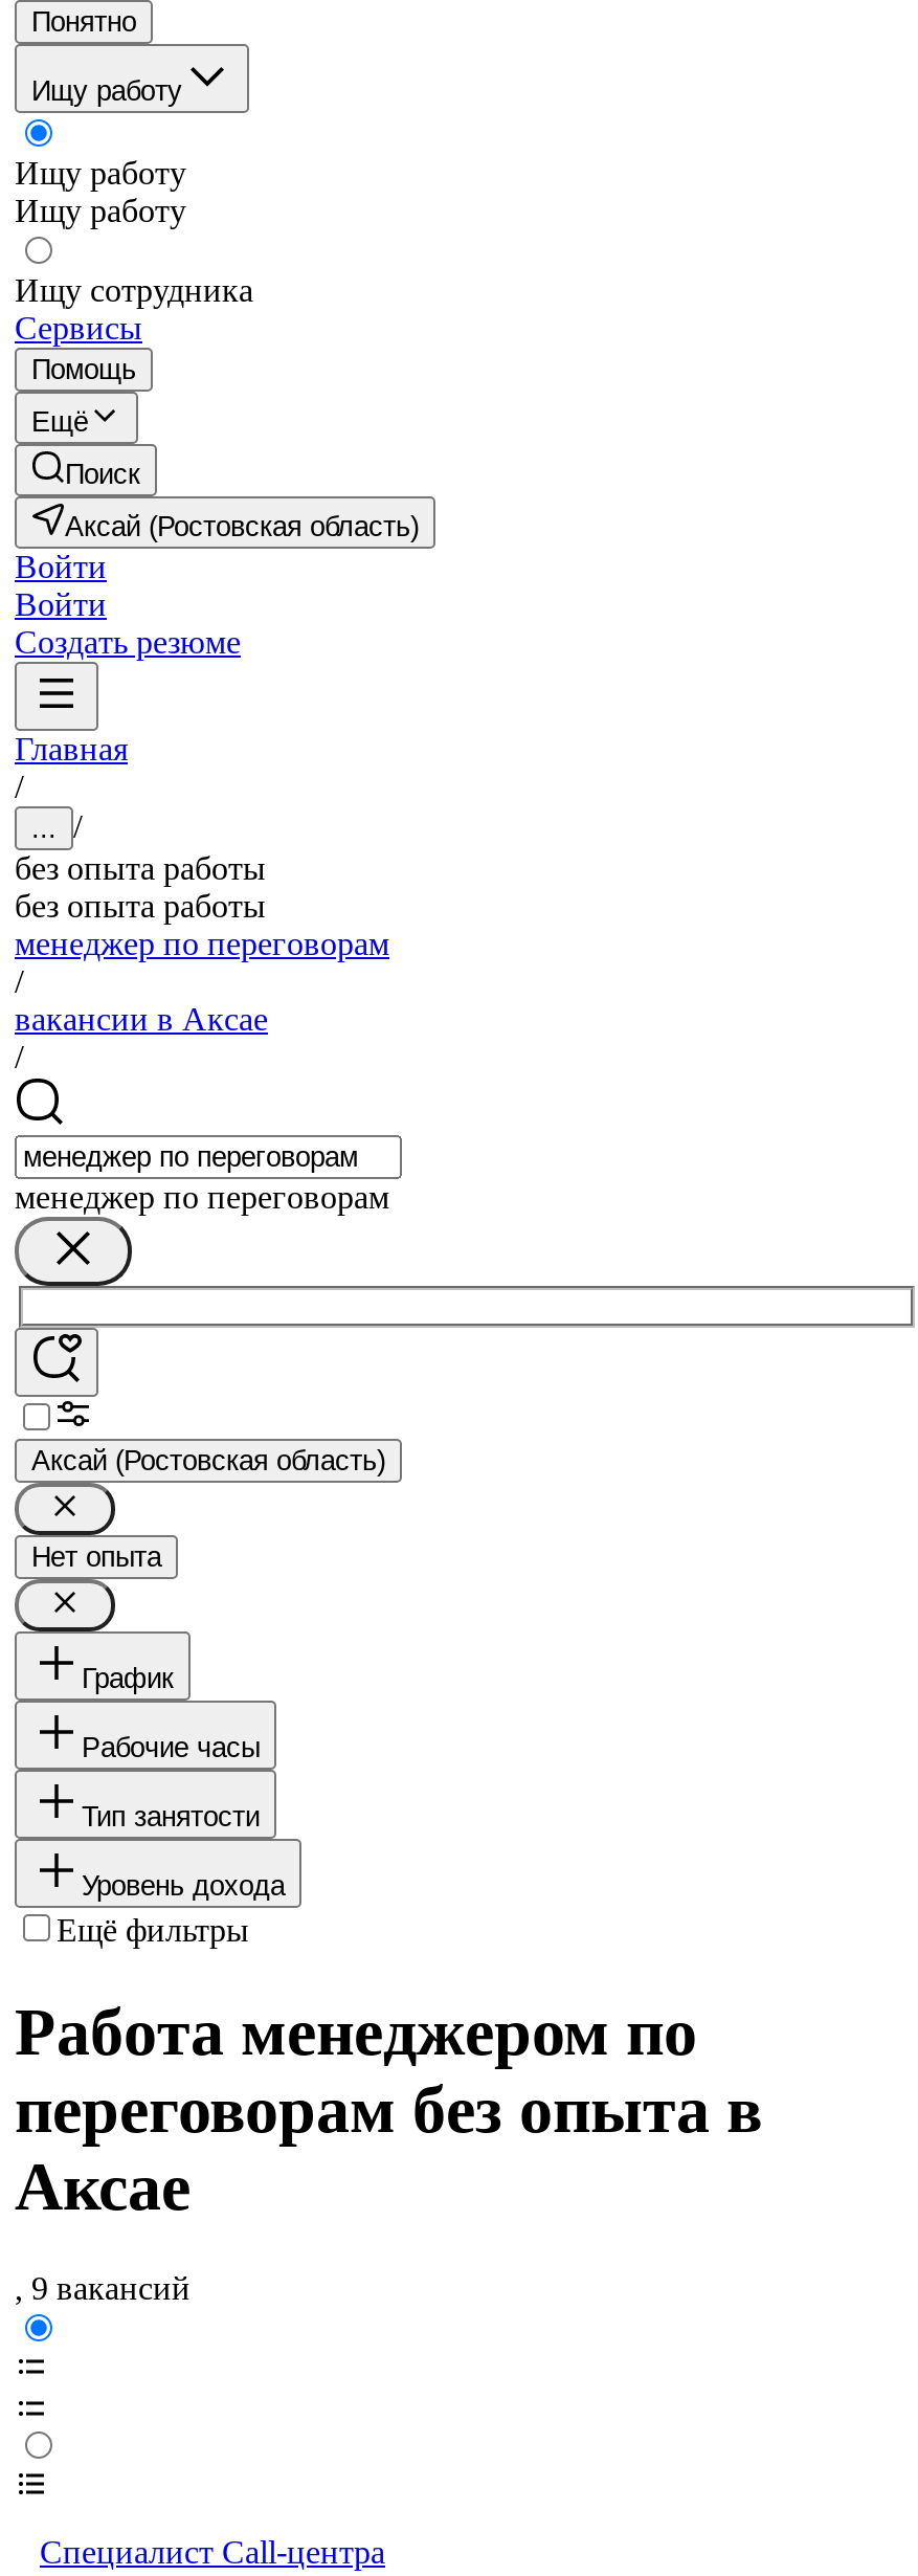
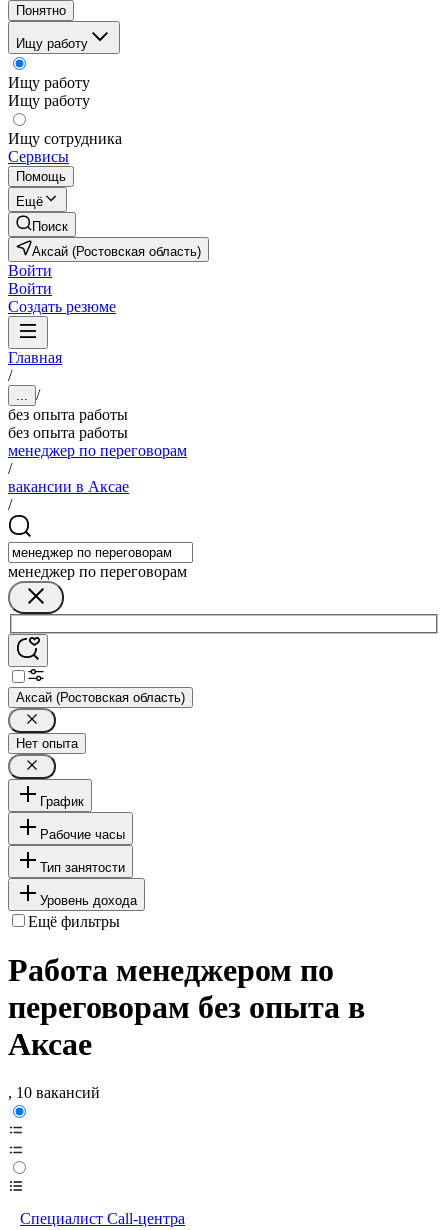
- , 9 вакансий
+ , 10 вакансий
